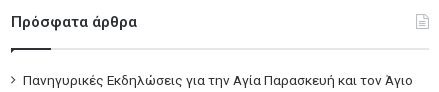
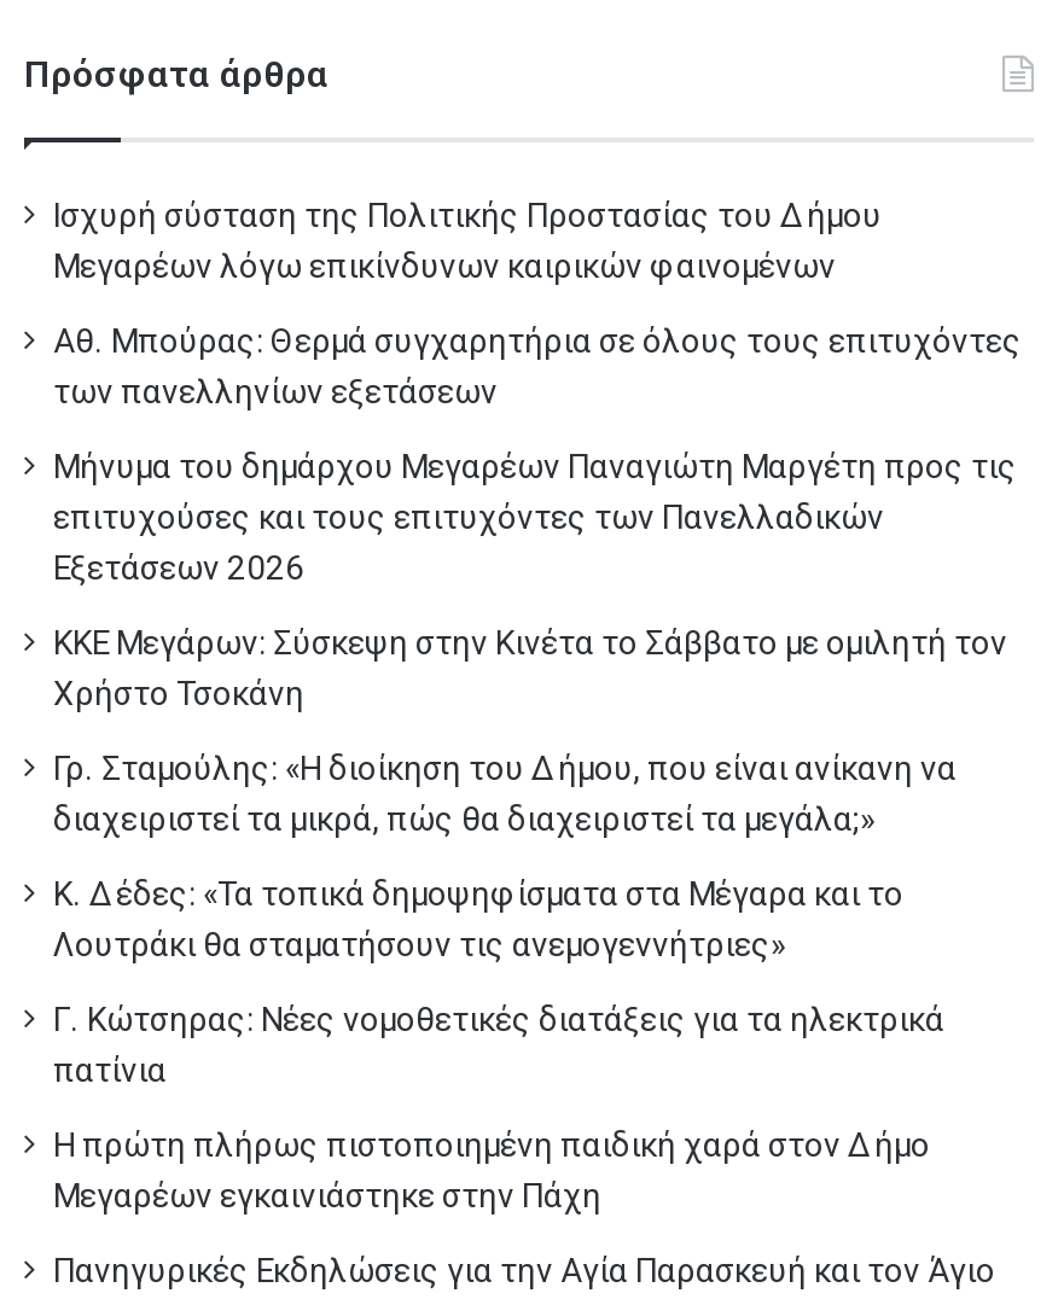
+ Ισχυρή σύσταση της Πολιτικής Προστασίας του Δήμου
+ Μεγαρέων λόγω επικίνδυνων καιρικών φαινομένων
+ Αθ. Μπούρας: Θερμά συγχαρητήρια σε όλους τους επιτυχόντες
+ των πανελληνίων εξετάσεων
+ Μήνυμα του δημάρχου Μεγαρέων Παναγιώτη Μαργέτη προς τις
+ επιτυχούσες και τους επιτυχόντες των Πανελλαδικών
+ Εξετάσεων 2026
+ ΚΚΕ Μεγάρων: Σύσκεψη στην Κινέτα το Σάββατο με ομιλητή τον
+ Χρήστο Τσοκάνη
+ Γρ. Σταμούλης: «Η διοίκηση του Δήμου, που είναι ανίκανη να
+ διαχειριστεί τα μικρά, πώς θα διαχειριστεί τα μεγάλα;»
+ Κ. Δέδες: «Τα τοπικά δημοψηφίσματα στα Μέγαρα και το
+ Λουτράκι θα σταματήσουν τις ανεμογεννήτριες»
+ Γ. Κώτσηρας: Νέες νομοθετικές διατάξεις για τα ηλεκτρικά
+ πατίνια
+ Η πρώτη πλήρως πιστοποιημένη παιδική χαρά στον Δήμο
+ Μεγαρέων εγκαινιάστηκε στην Πάχη
